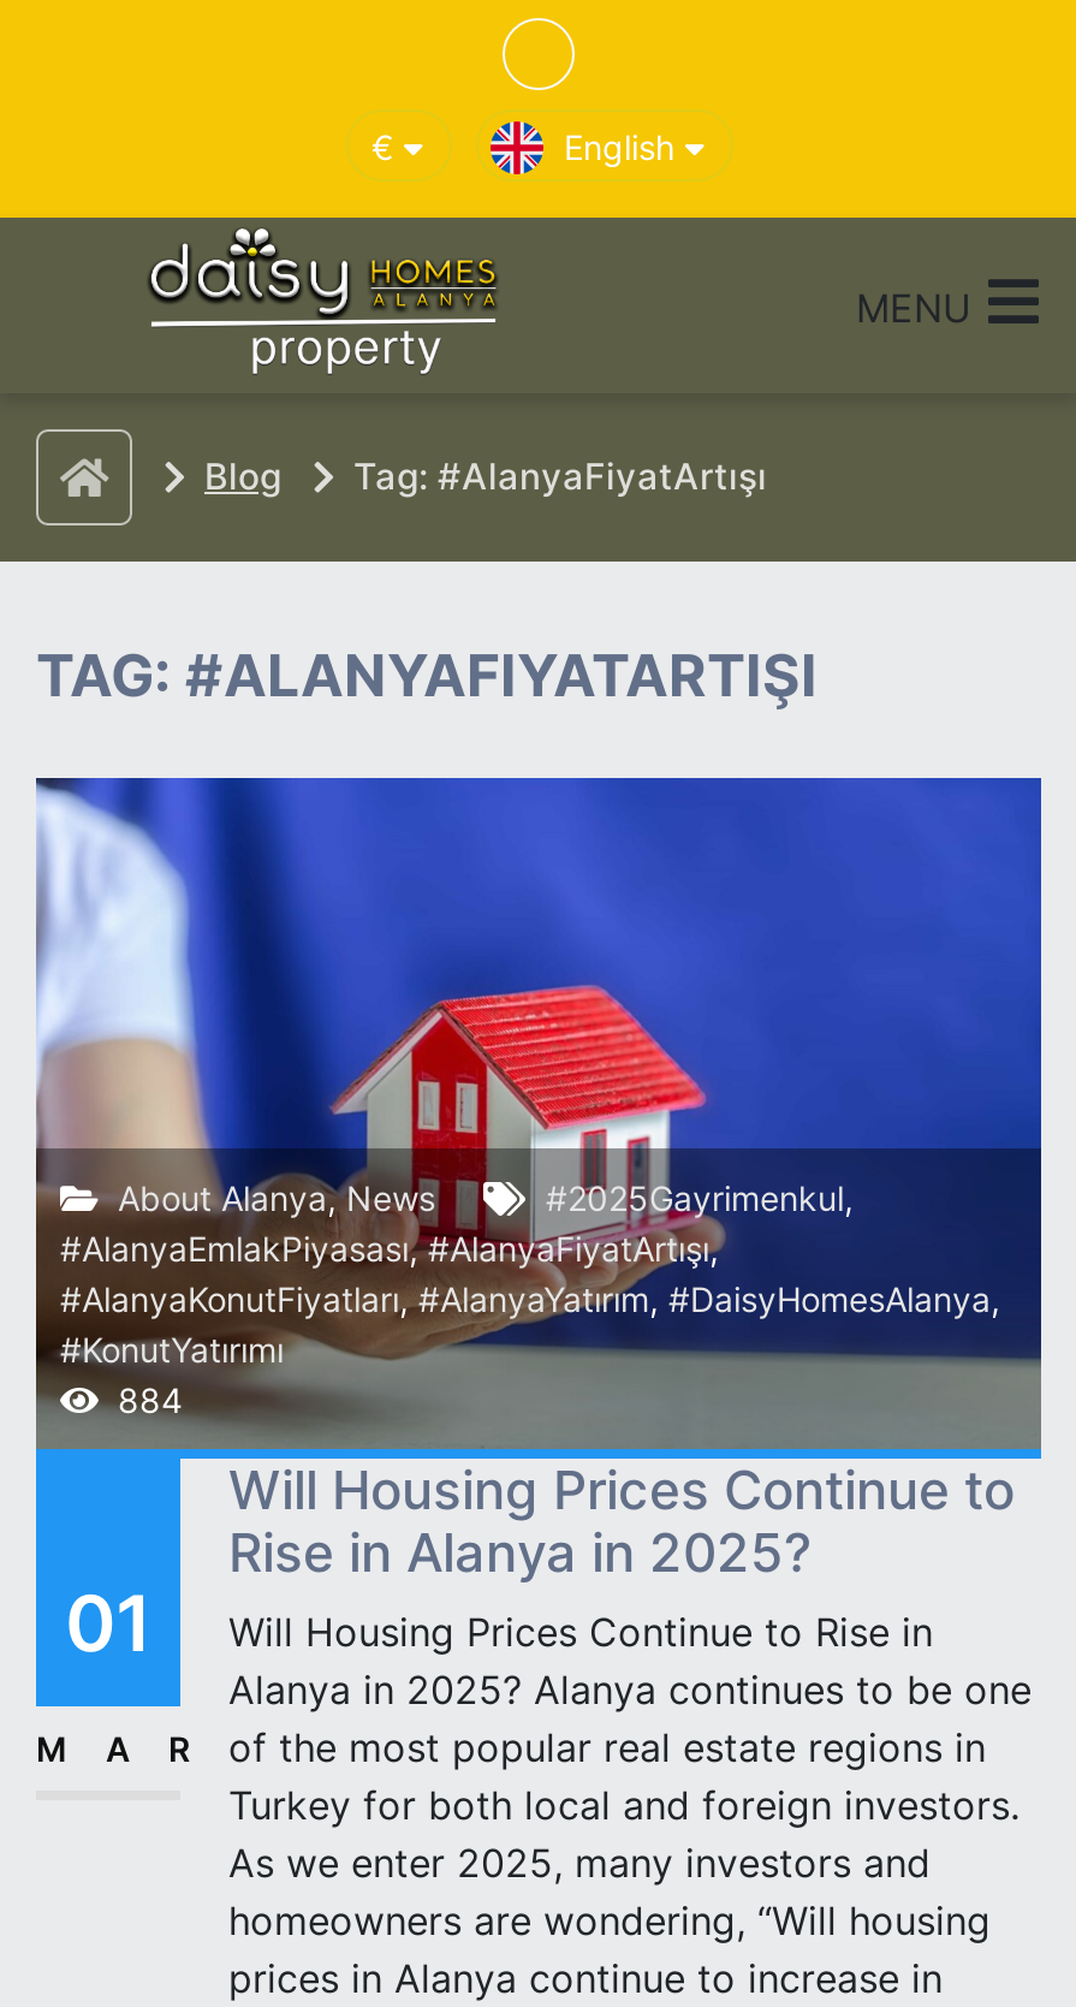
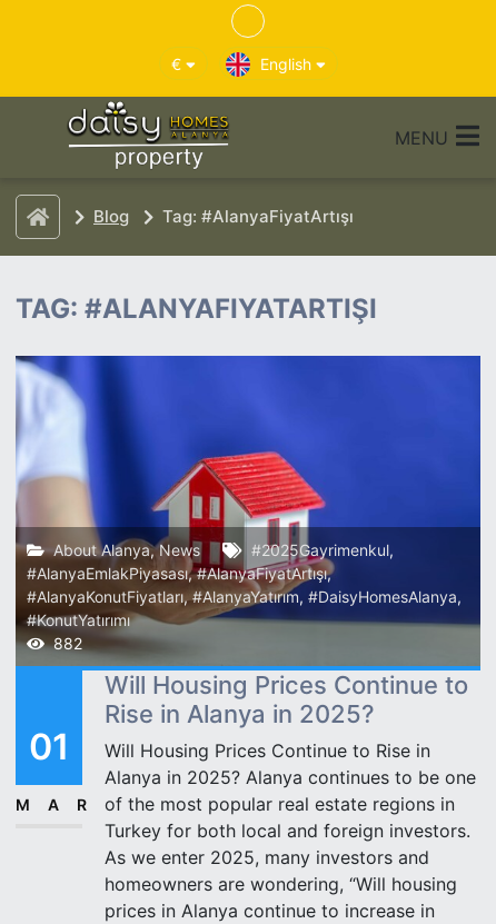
- 884
+ 882
